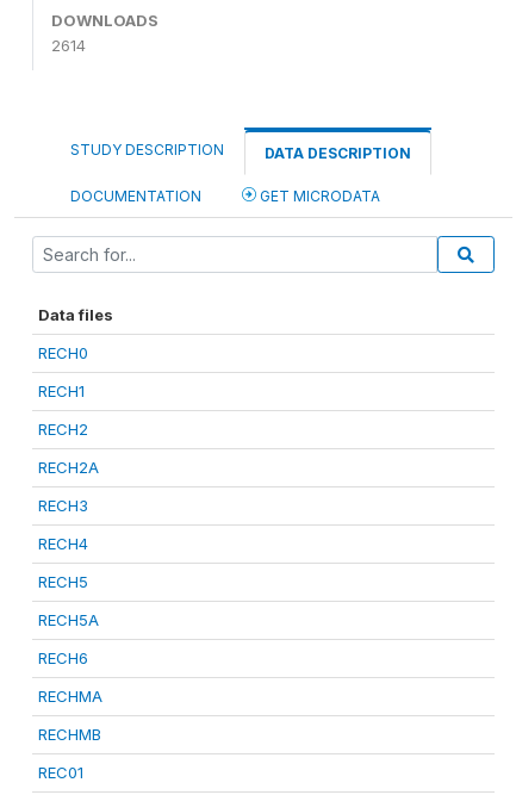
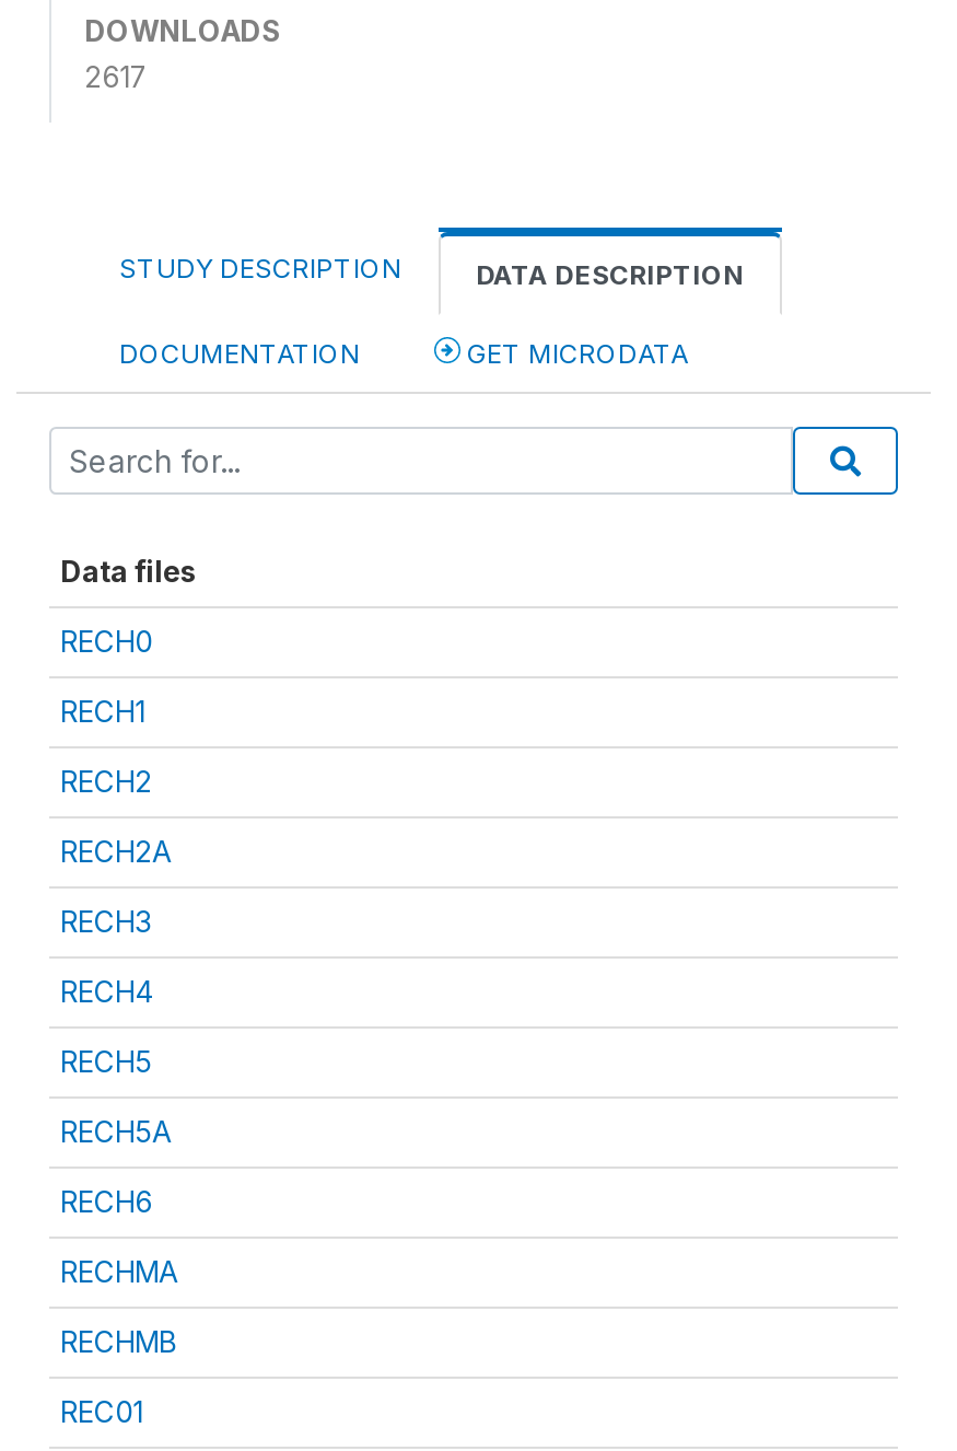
- 2614
+ 2617
